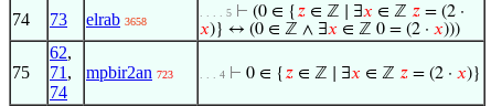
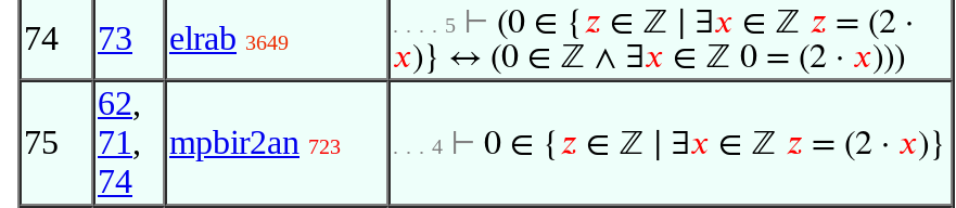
- 74 73 elrab 3658
+ 74 73 elrab 3649
